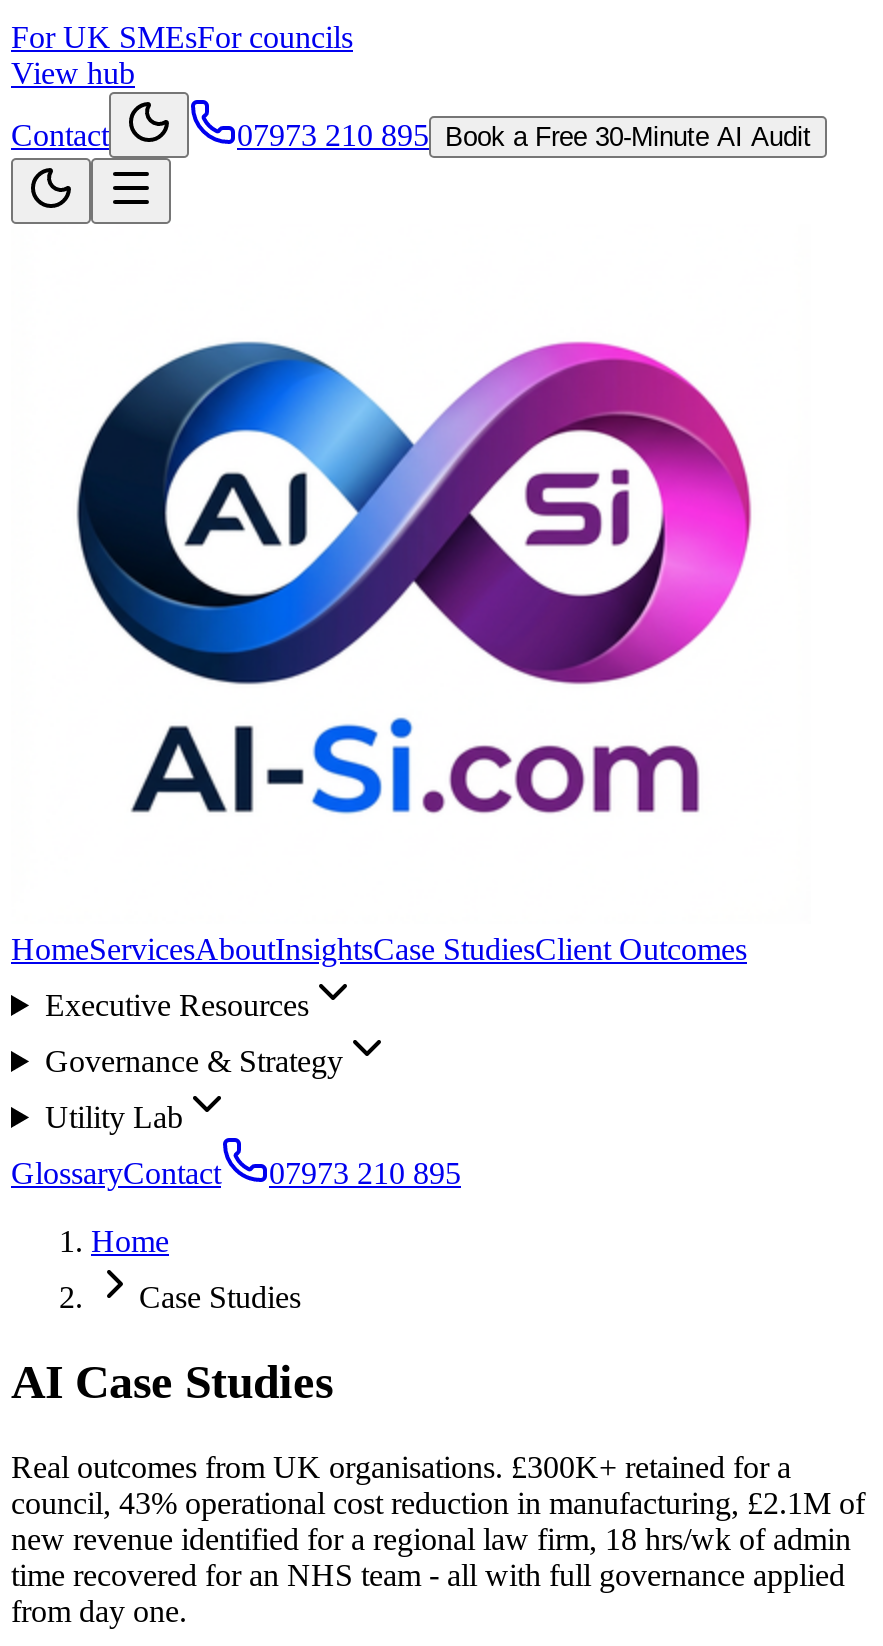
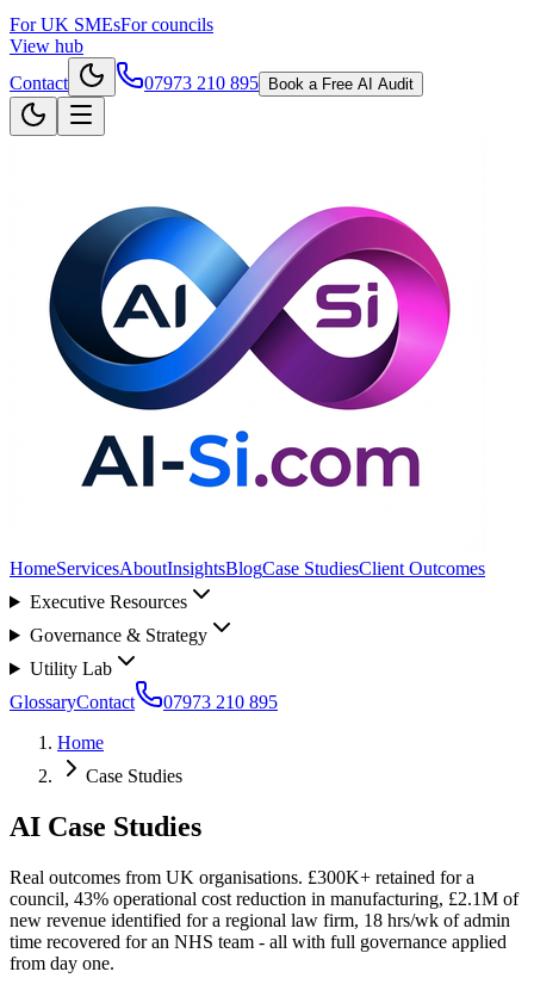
- 07973 210 895 Book a Free 30-Minute AI Audit
+ 07973 210 895 Book a Free AI Audit

- HomeServicesAboutInsightsCase StudiesClient Outcomes
+ HomeServicesAboutInsightsBlogCase StudiesClient Outcomes
